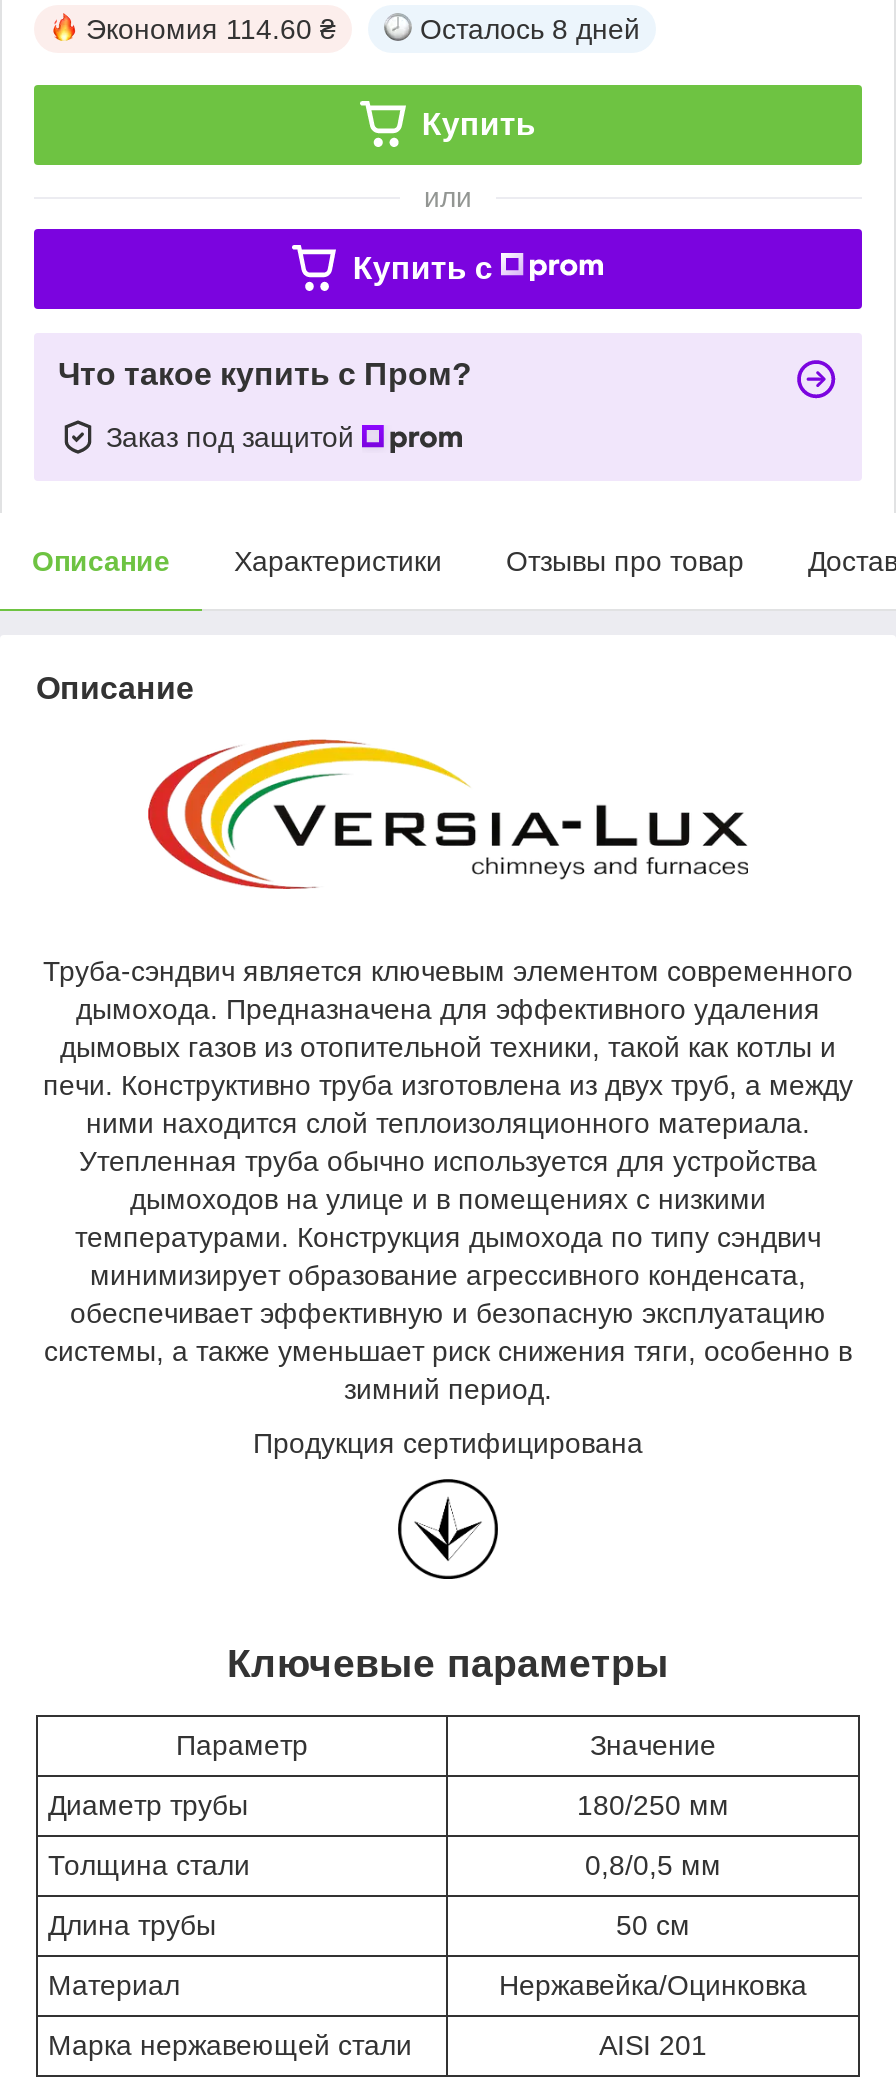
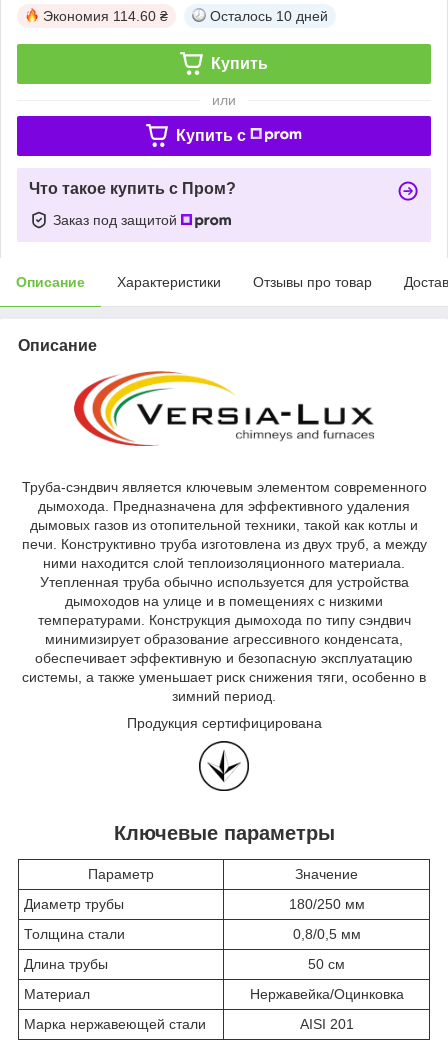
- Осталось 8 дней
+ Осталось 10 дней
